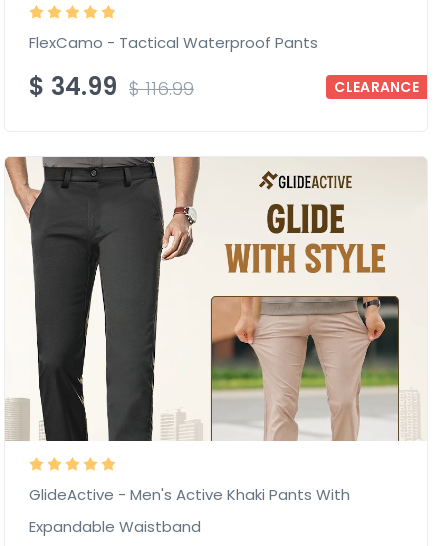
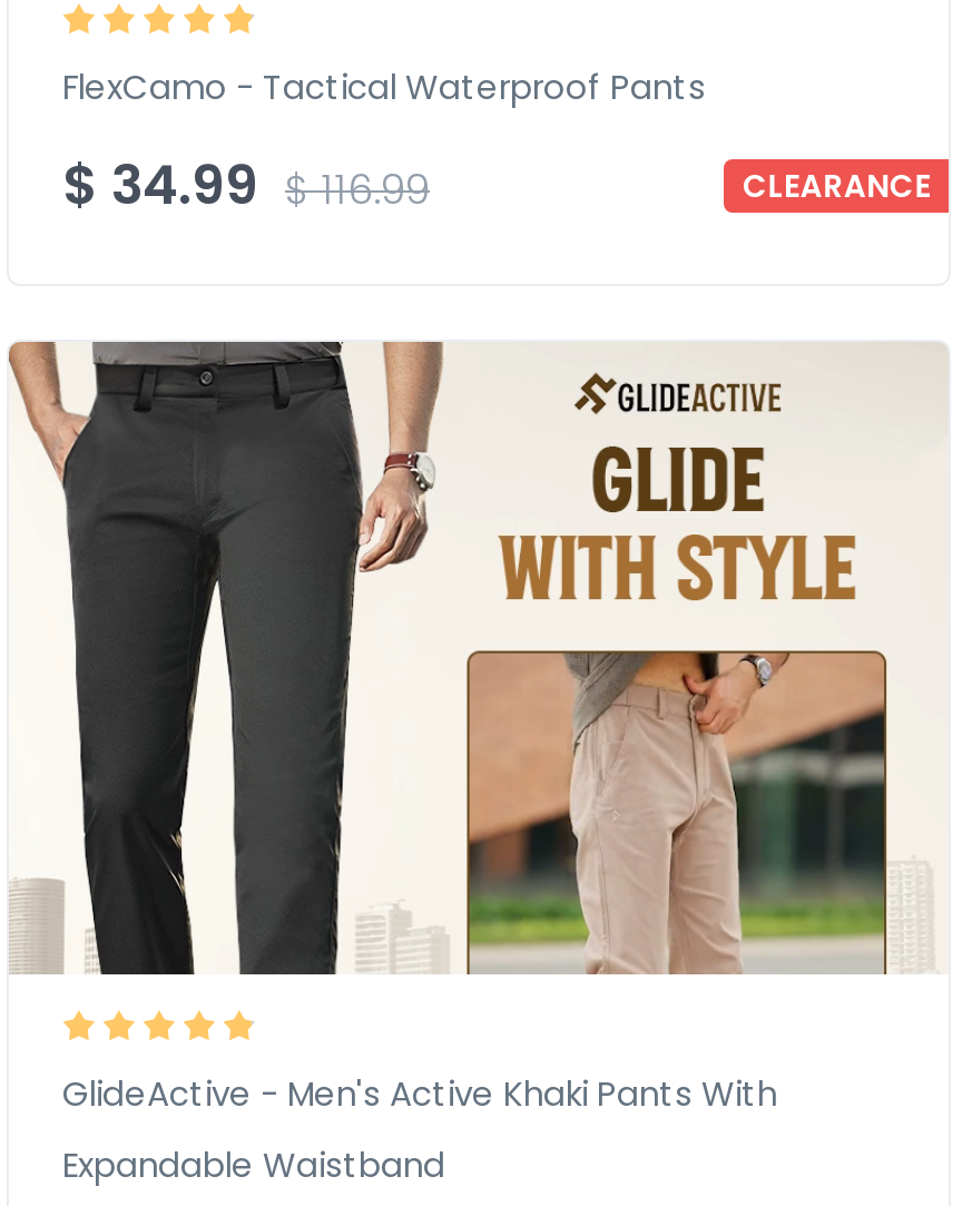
- [image]
+ [image]
